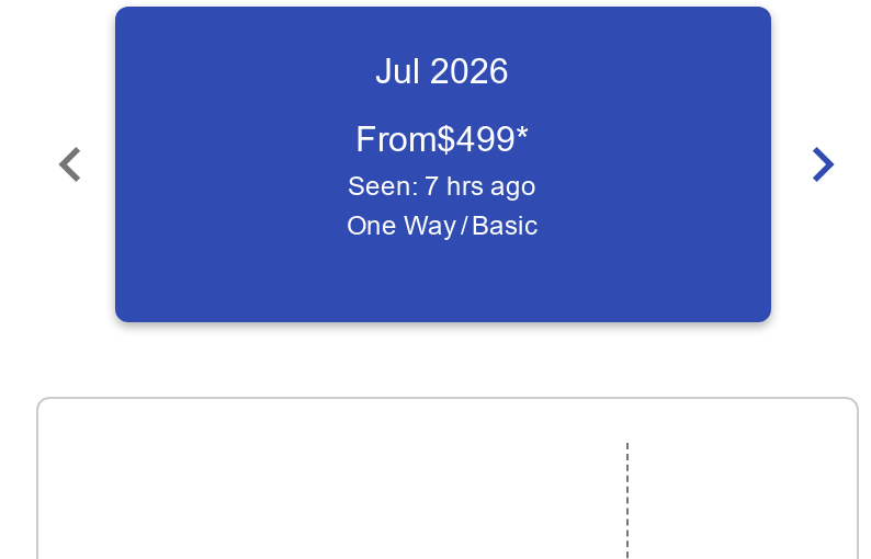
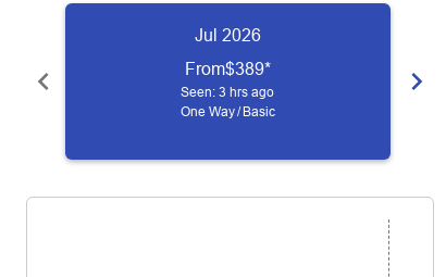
- From$499*
+ From$389*

- Seen: 7 hrs ago
+ Seen: 3 hrs ago
